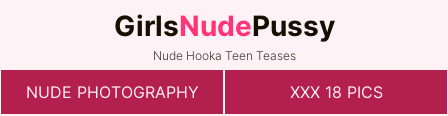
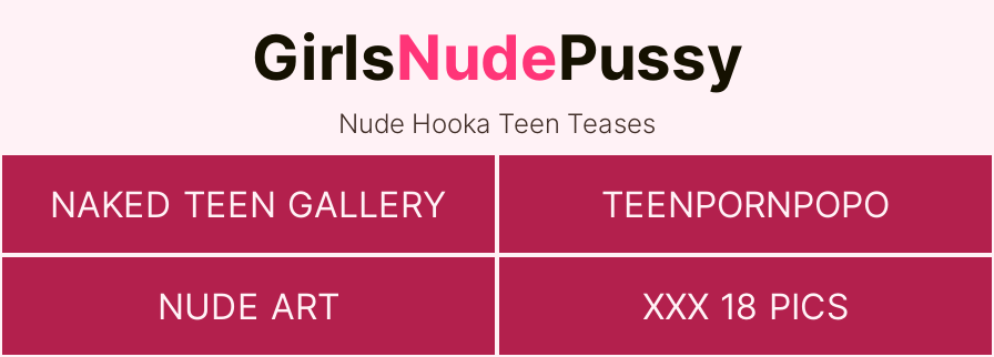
- NUDE PHOTOGRAPHY
+ NAKED TEEN GALLERY
+ TEENPORNPOPO
+ NUDE ART
